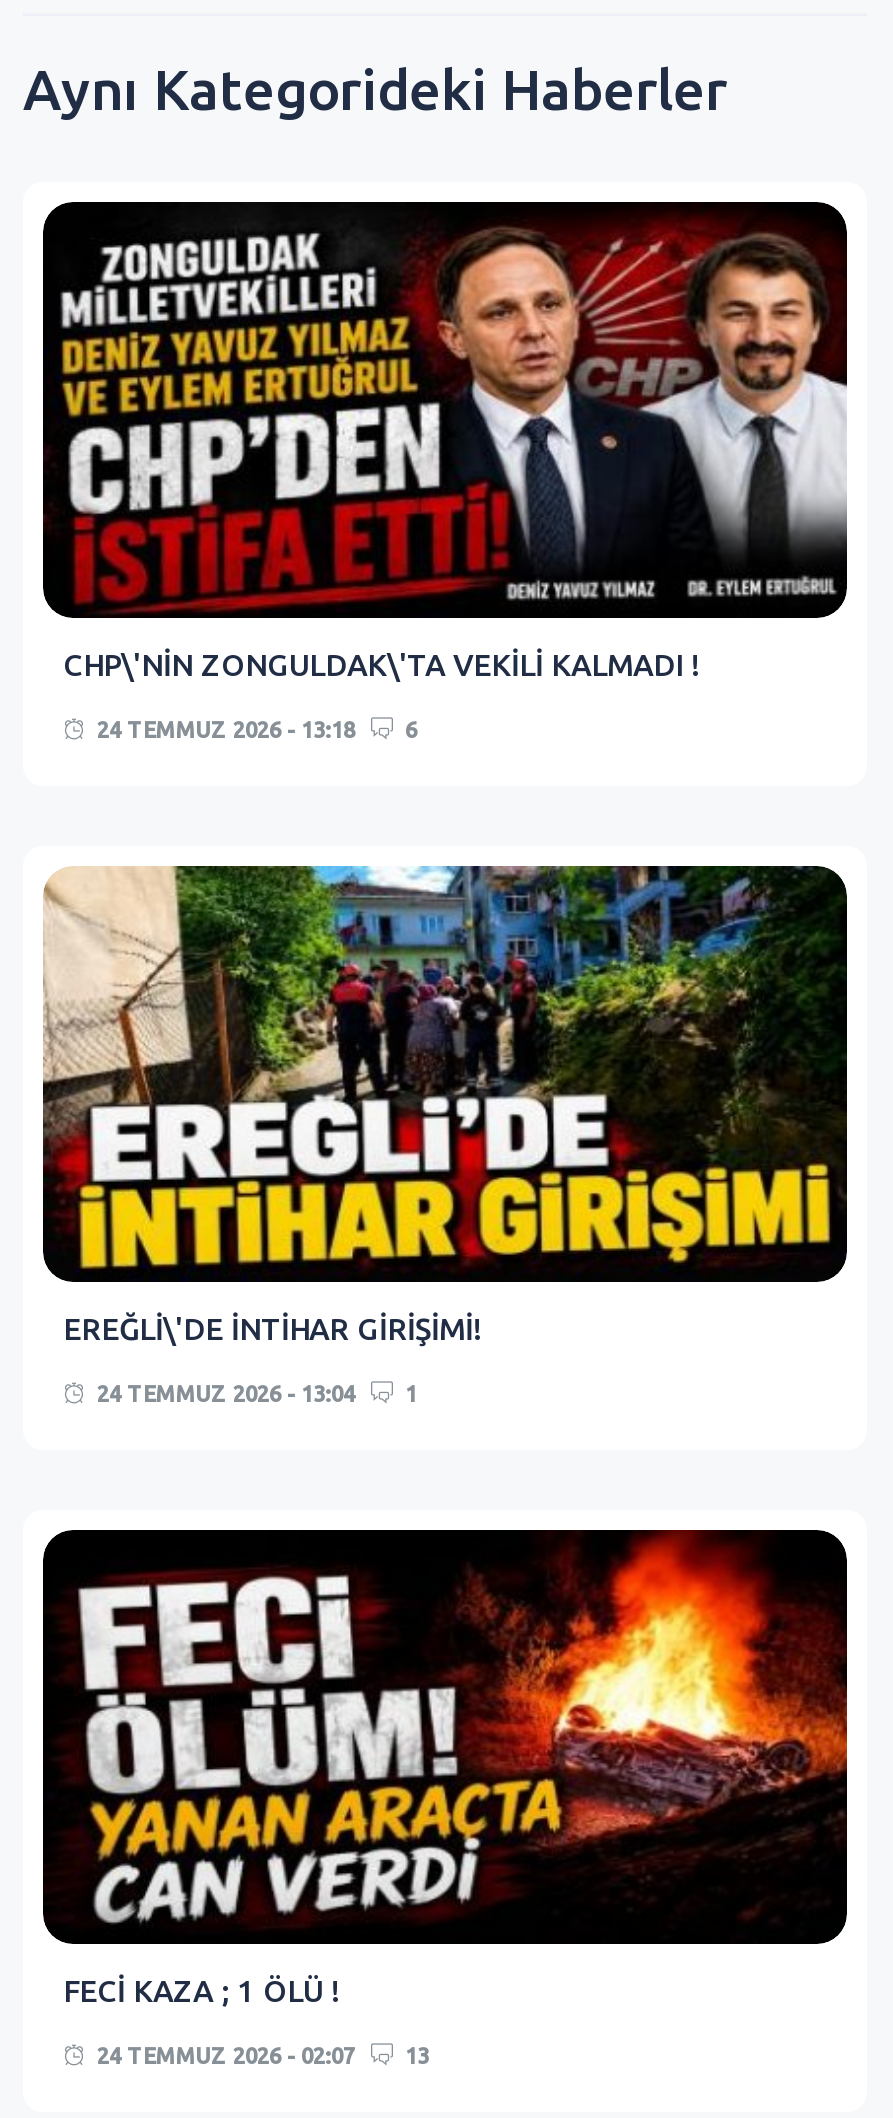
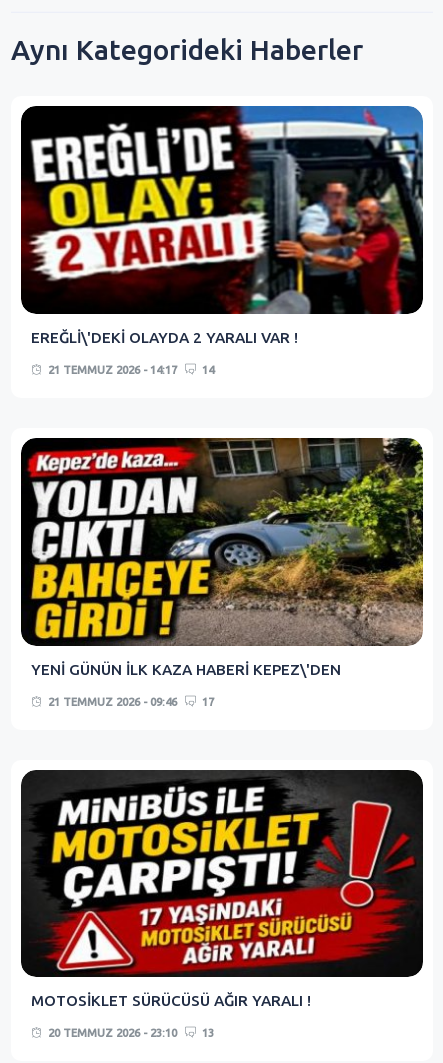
- [image]
- CHP\'NİN ZONGULDAK\'TA VEKİLİ KALMADI !
+ [image]
+ EREĞLİ\'DEKİ OLAYDA 2 YARALI VAR !

- 24 TEMMUZ 2026 - 13:18
- 6
+ 21 TEMMUZ 2026 - 14:17
+ 14

- [image]
- EREĞLİ\'DE İNTİHAR GİRİŞİMİ!
+ [image]
+ YENİ GÜNÜN İLK KAZA HABERİ KEPEZ\'DEN

- 24 TEMMUZ 2026 - 13:04
- 1
+ 21 TEMMUZ 2026 - 09:46
+ 17

- [image]
- FECİ KAZA ; 1 ÖLÜ !
+ [image]
+ MOTOSİKLET SÜRÜCÜSÜ AĞIR YARALI !

- 24 TEMMUZ 2026 - 02:07 13
+ 20 TEMMUZ 2026 - 23:10 13
